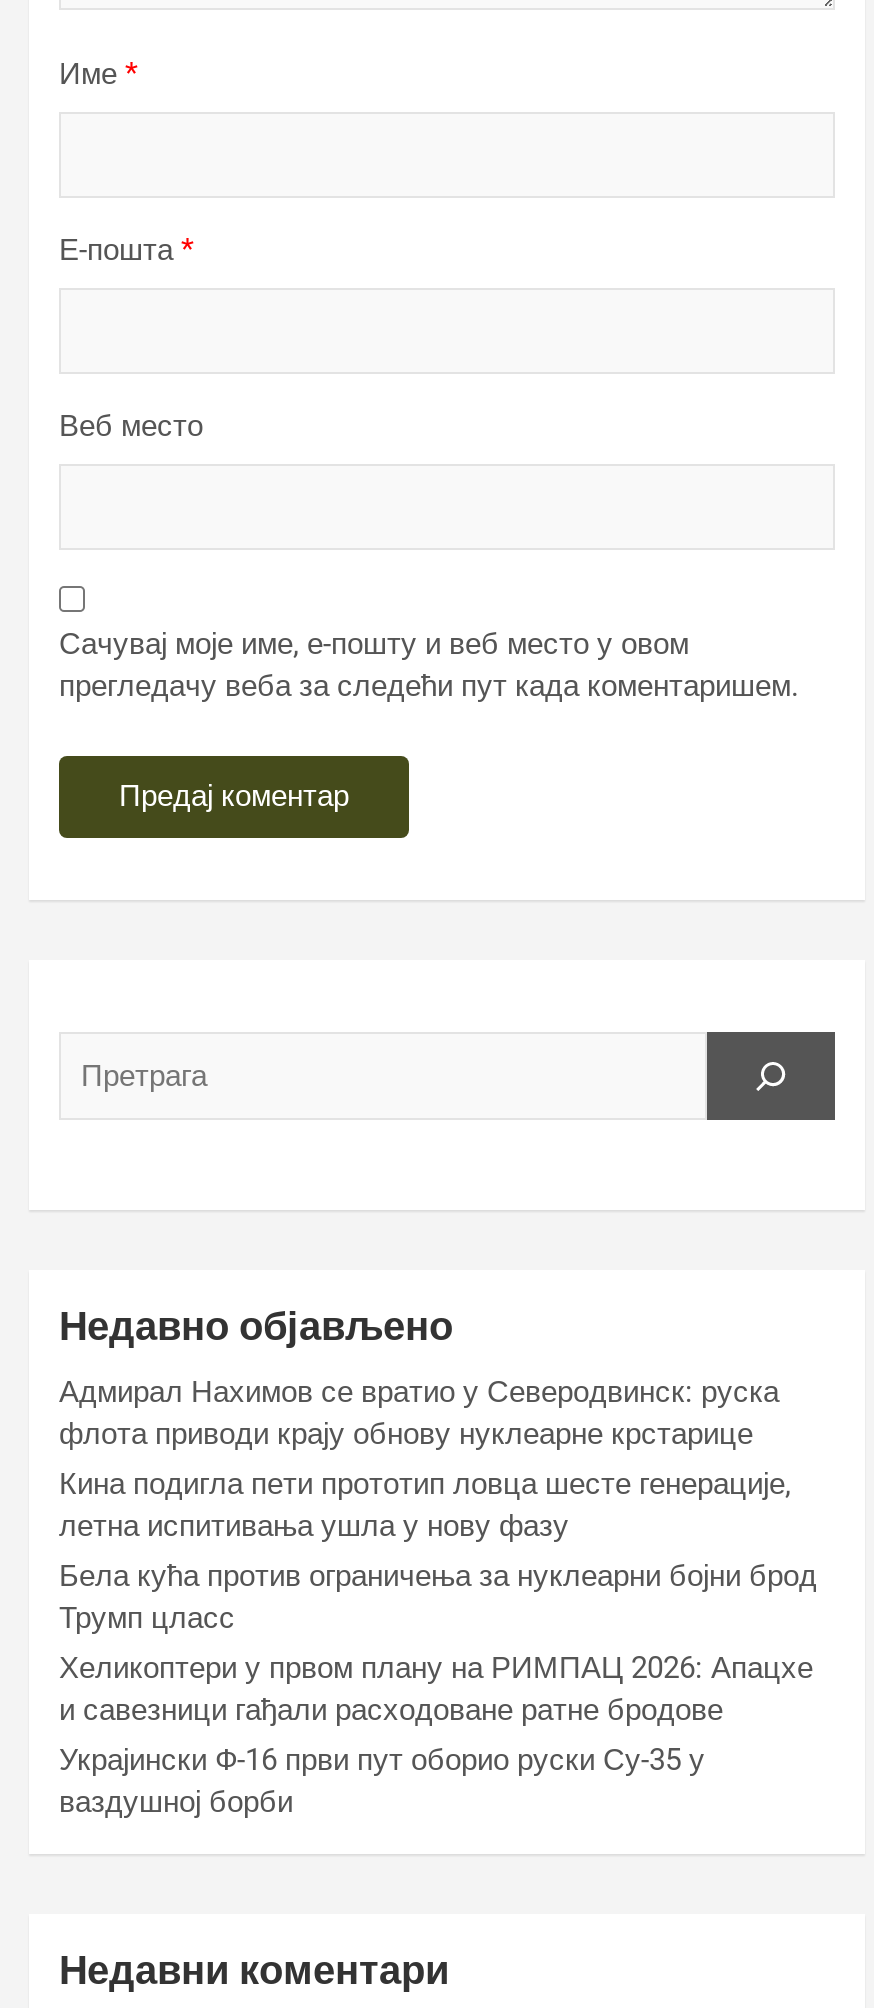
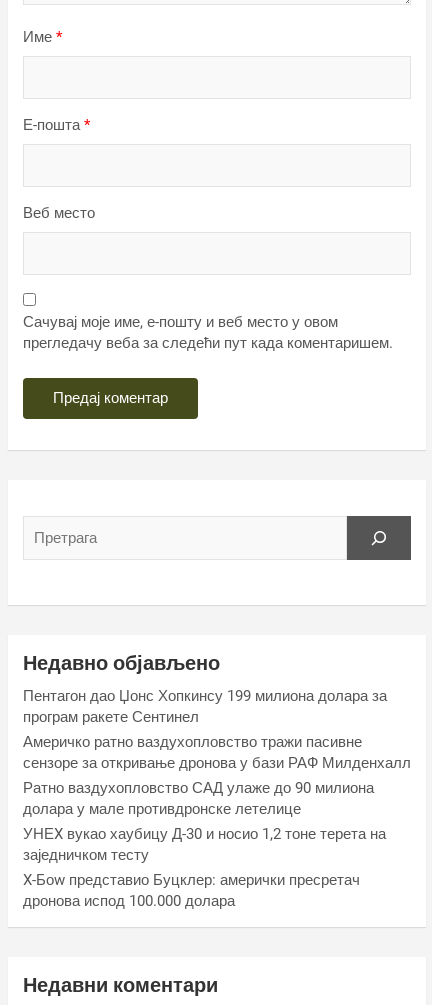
- Адмирал Нахимов се вратио у Северодвинск: руска
- флота приводи крају обнову нуклеарне крстарице
- Кина подигла пети прототип ловца шесте генерације,
- летна испитивања ушла у нову фазу
- Бела кућа против ограничења за нуклеарни бојни брод
- Трумп цласс
- Хеликоптери у првом плану на РИМПАЦ 2026: Апацхе
- и савезници гађали расходоване ратне бродове
- Украјински Ф-16 први пут оборио руски Су-35 у
- ваздушној борби
+ Пентагон дао Џонс Хопкинсу 199 милиона долара за
+ програм ракете Сентинел
+ Америчко ратно ваздухопловство тражи пасивне
+ сензоре за откривање дронова у бази РАФ Милденхалл
+ Ратно ваздухопловство САД улаже до 90 милиона
+ долара у мале противдронске летелице
+ УНЕX вукао хаубицу Д-30 и носио 1,2 тоне терета на
+ заједничком тесту
+ X-Боw представио Буцклер: амерички пресретач
+ дронова испод 100.000 долара
